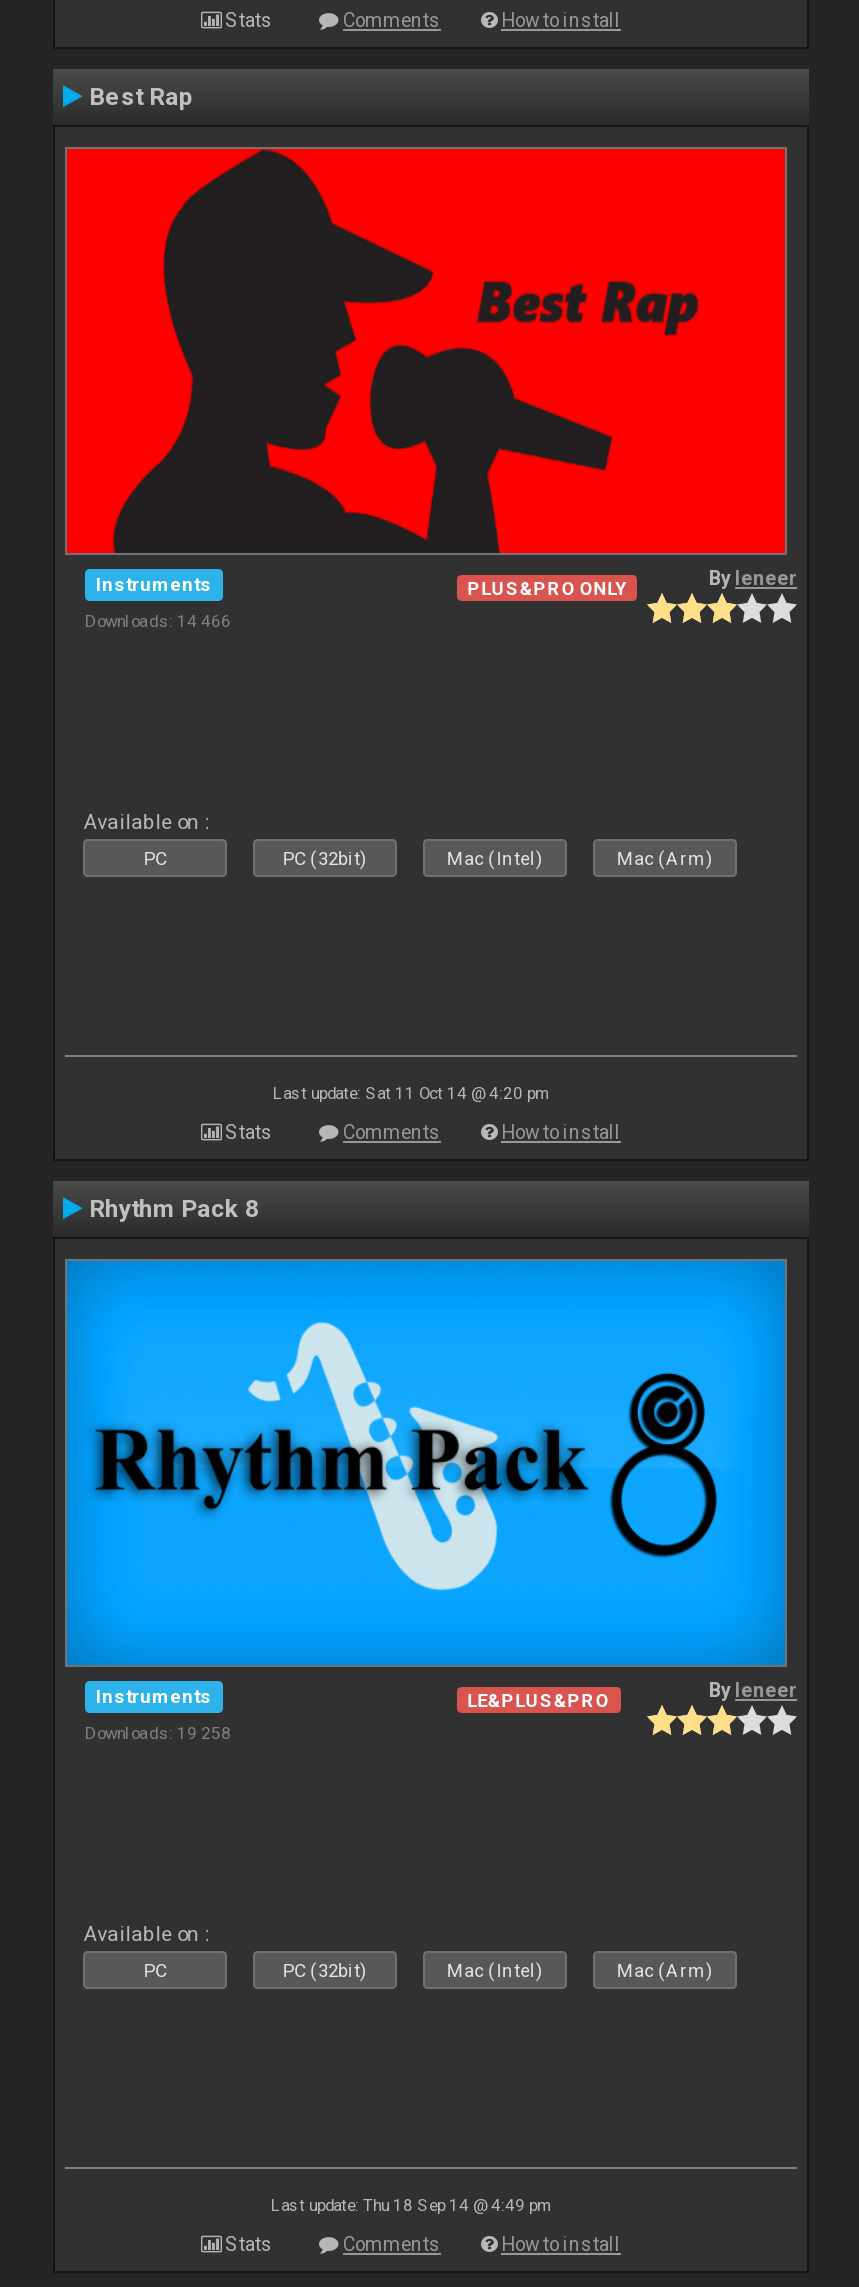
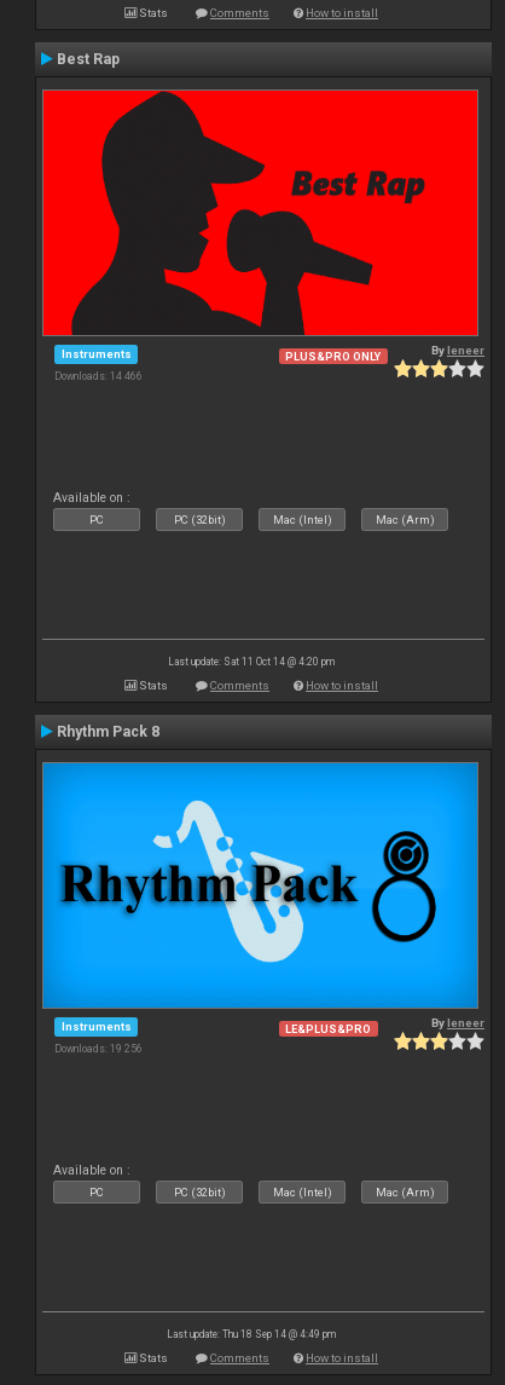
- Downloads: 19 258
+ Downloads: 19 256
